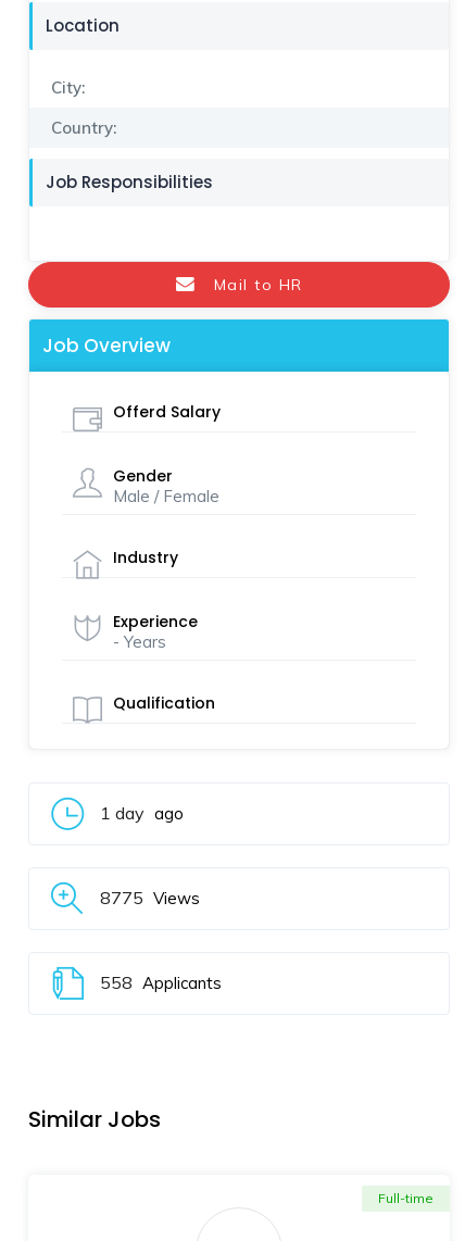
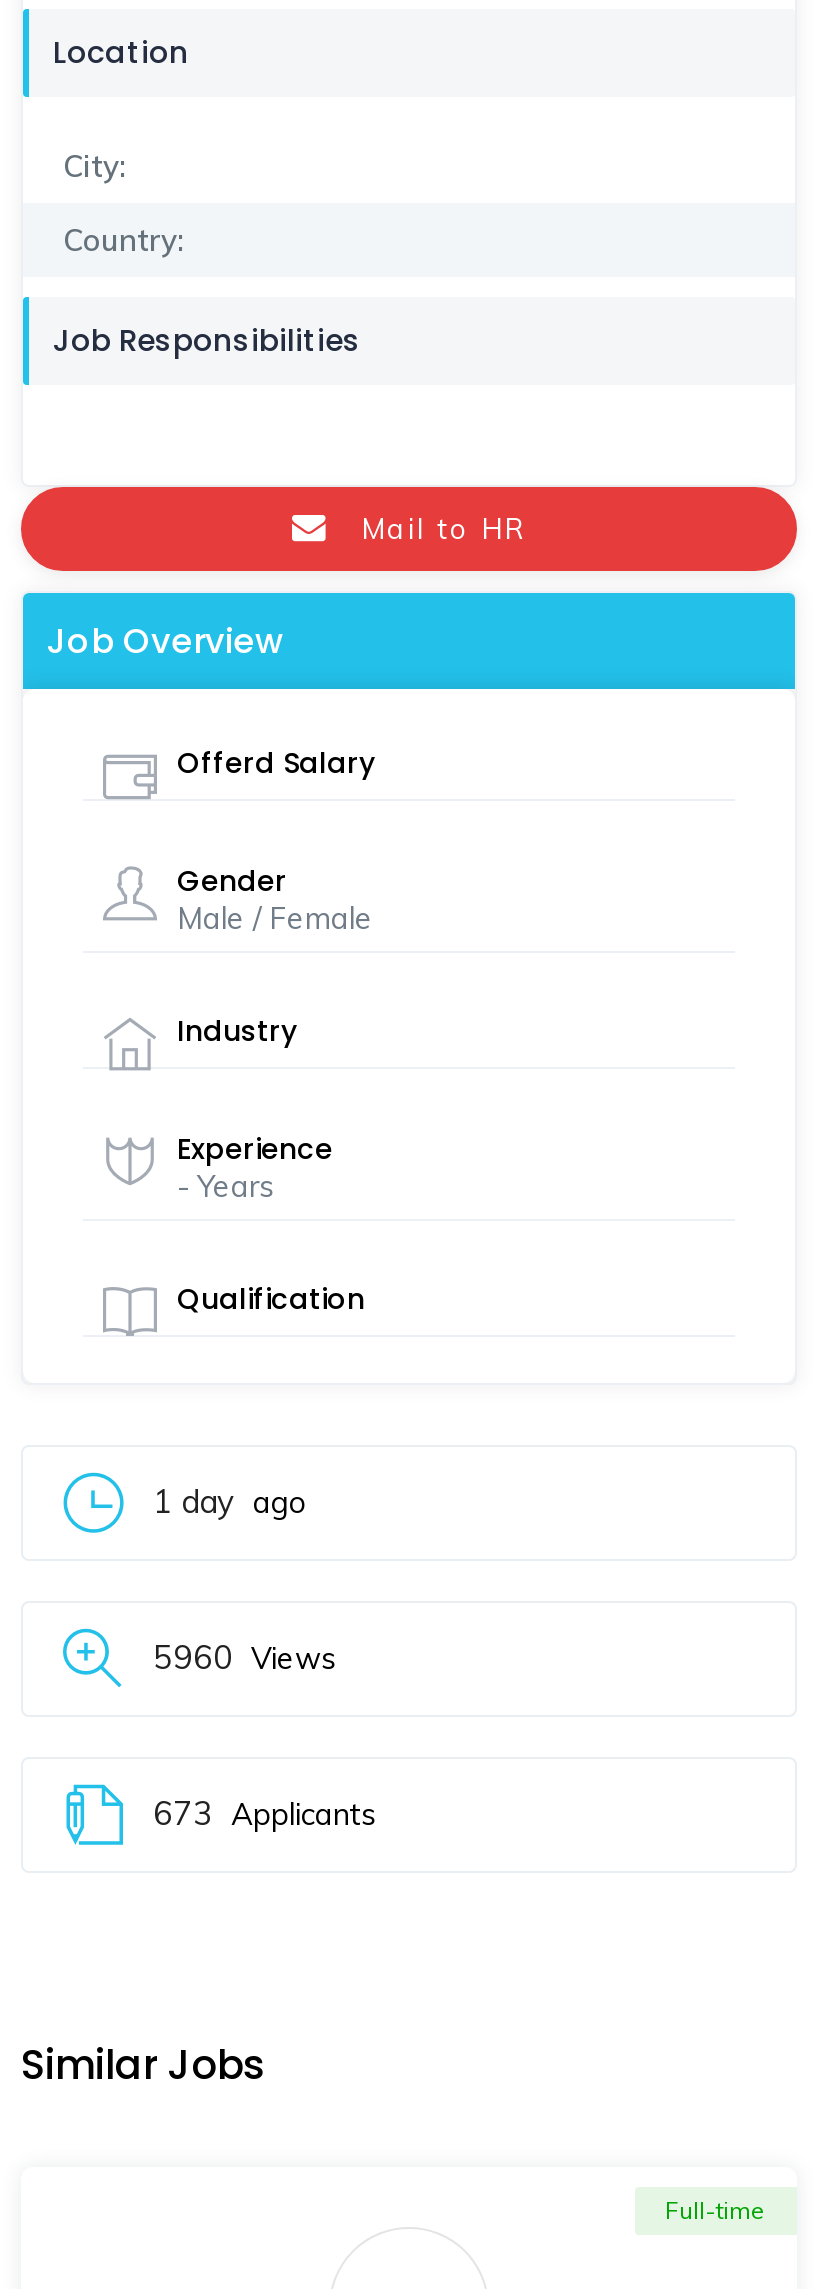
- 8775 Views
+ 5960 Views

- 558 Applicants
+ 673 Applicants
